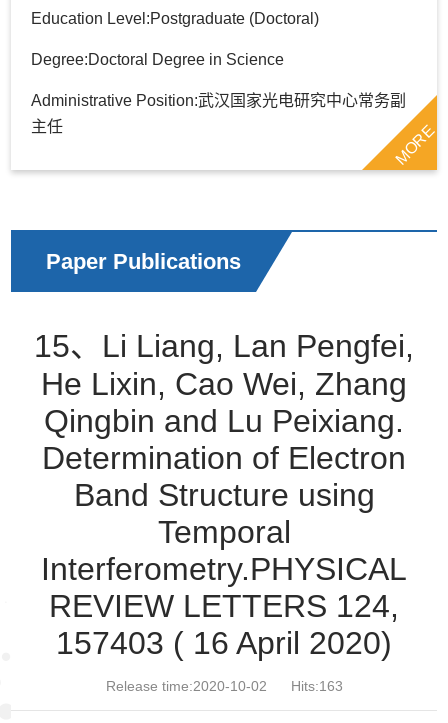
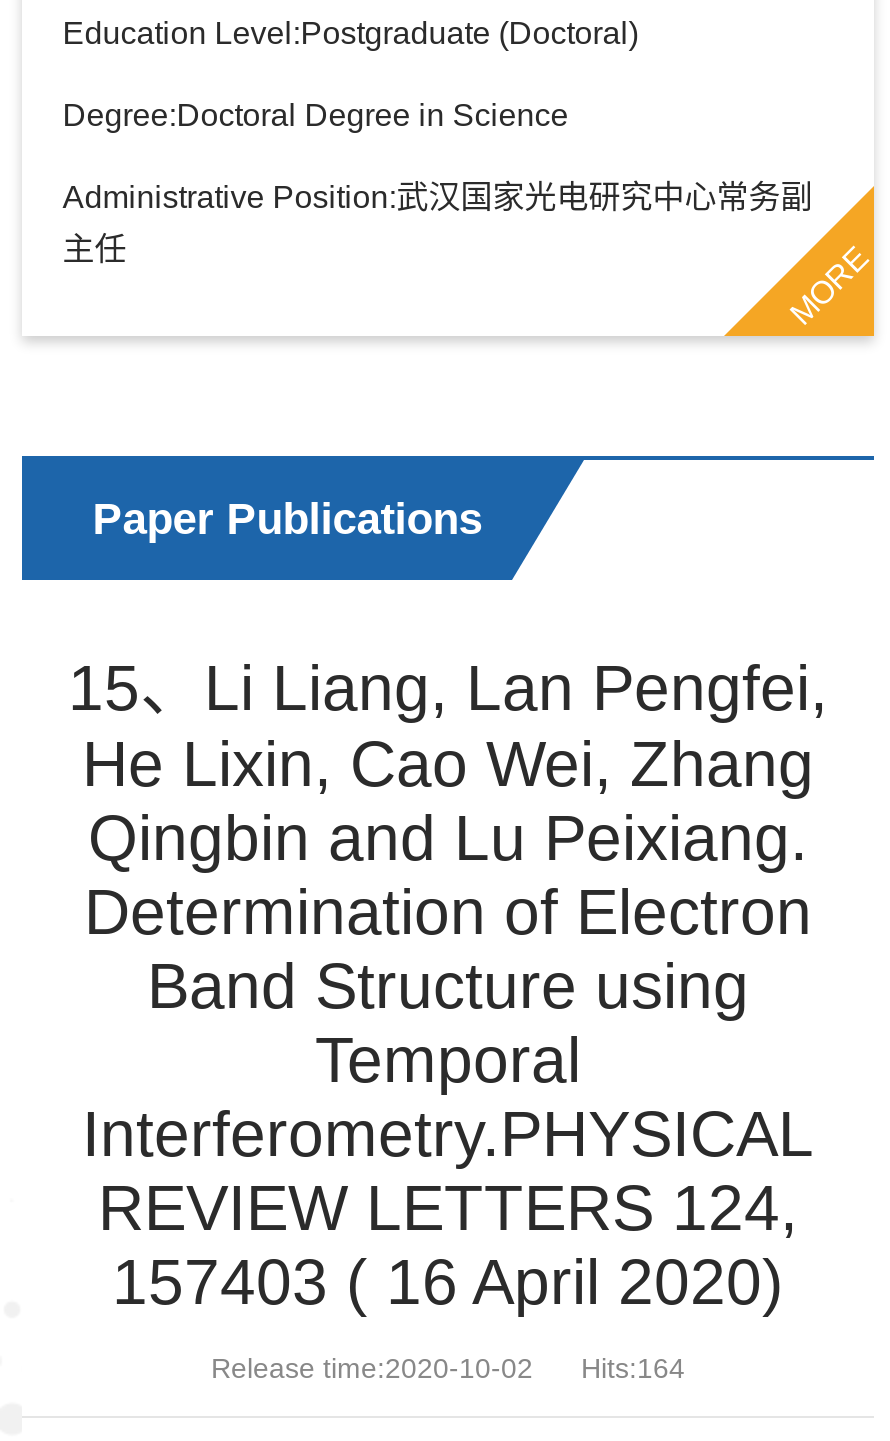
- Release time:2020-10-02 Hits: 163
+ Release time:2020-10-02 Hits: 164
